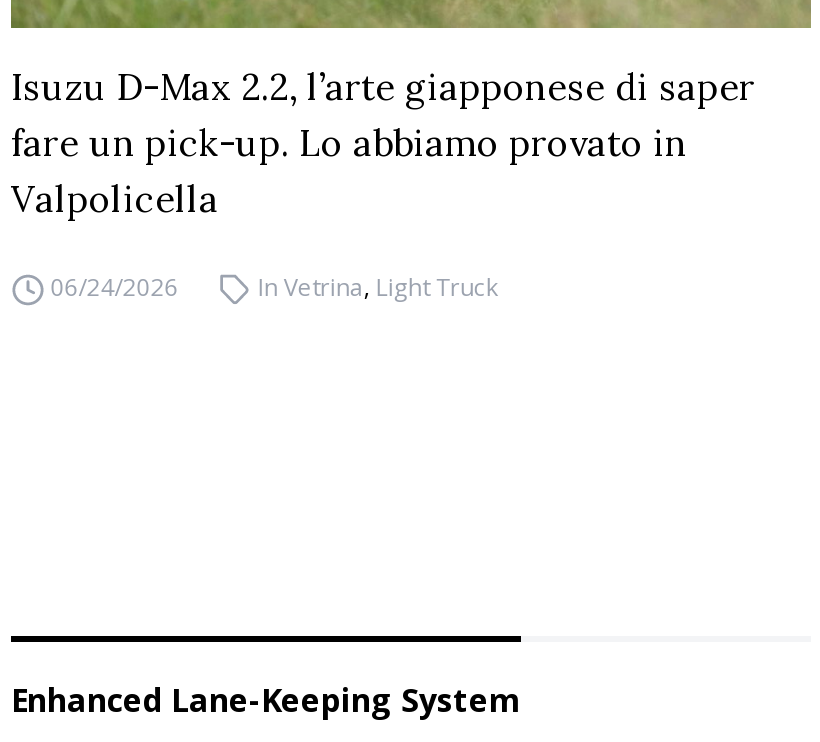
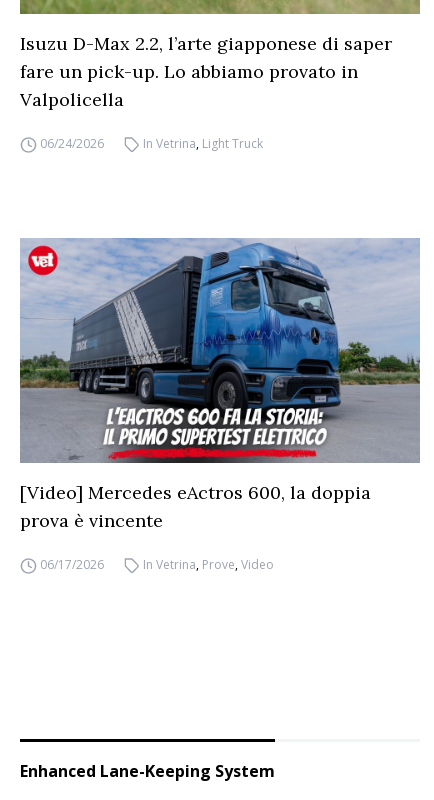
+ [image]
+ [Video] Mercedes eActros 600, la doppia
+ prova è vincente
+ 06/17/2026
+ In Vetrina, Prove, Video
